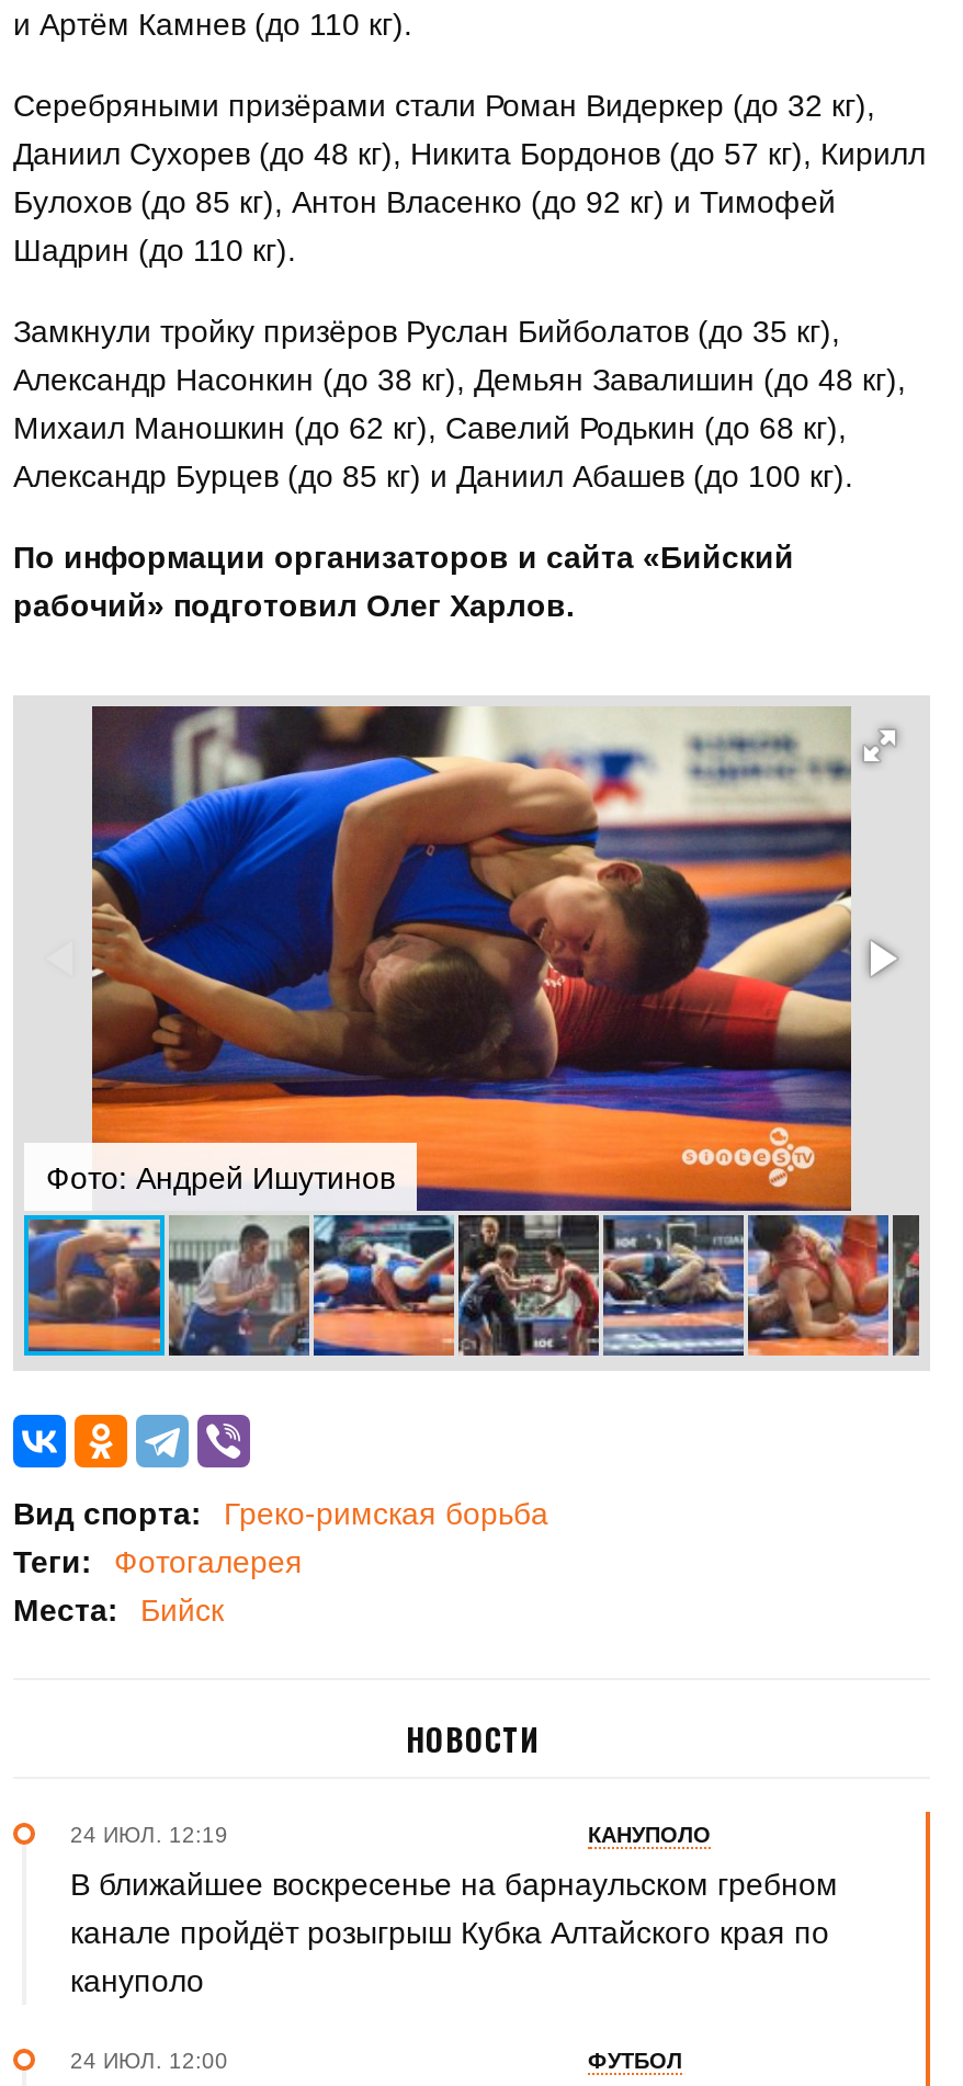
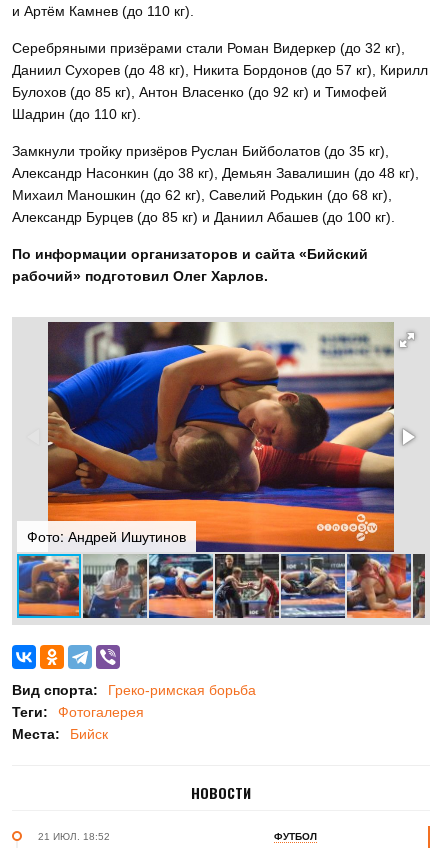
- 24 ИЮЛ. 12:19
- КАНУПОЛО
- В ближайшее воскресенье на барнаульском гребном
- канале пройдёт розыгрыш Кубка Алтайского края по
- кануполо
- 24 ИЮЛ. 12:00
+ 21 ИЮЛ. 18:52
